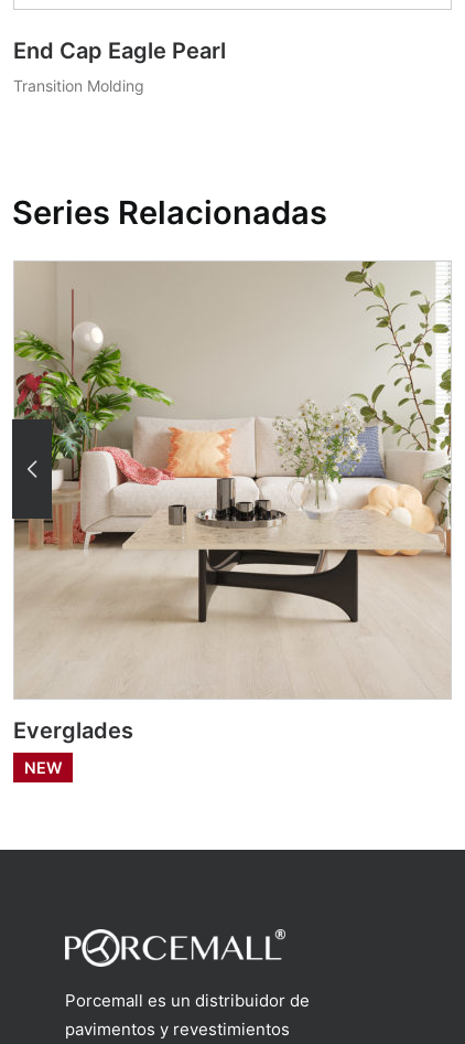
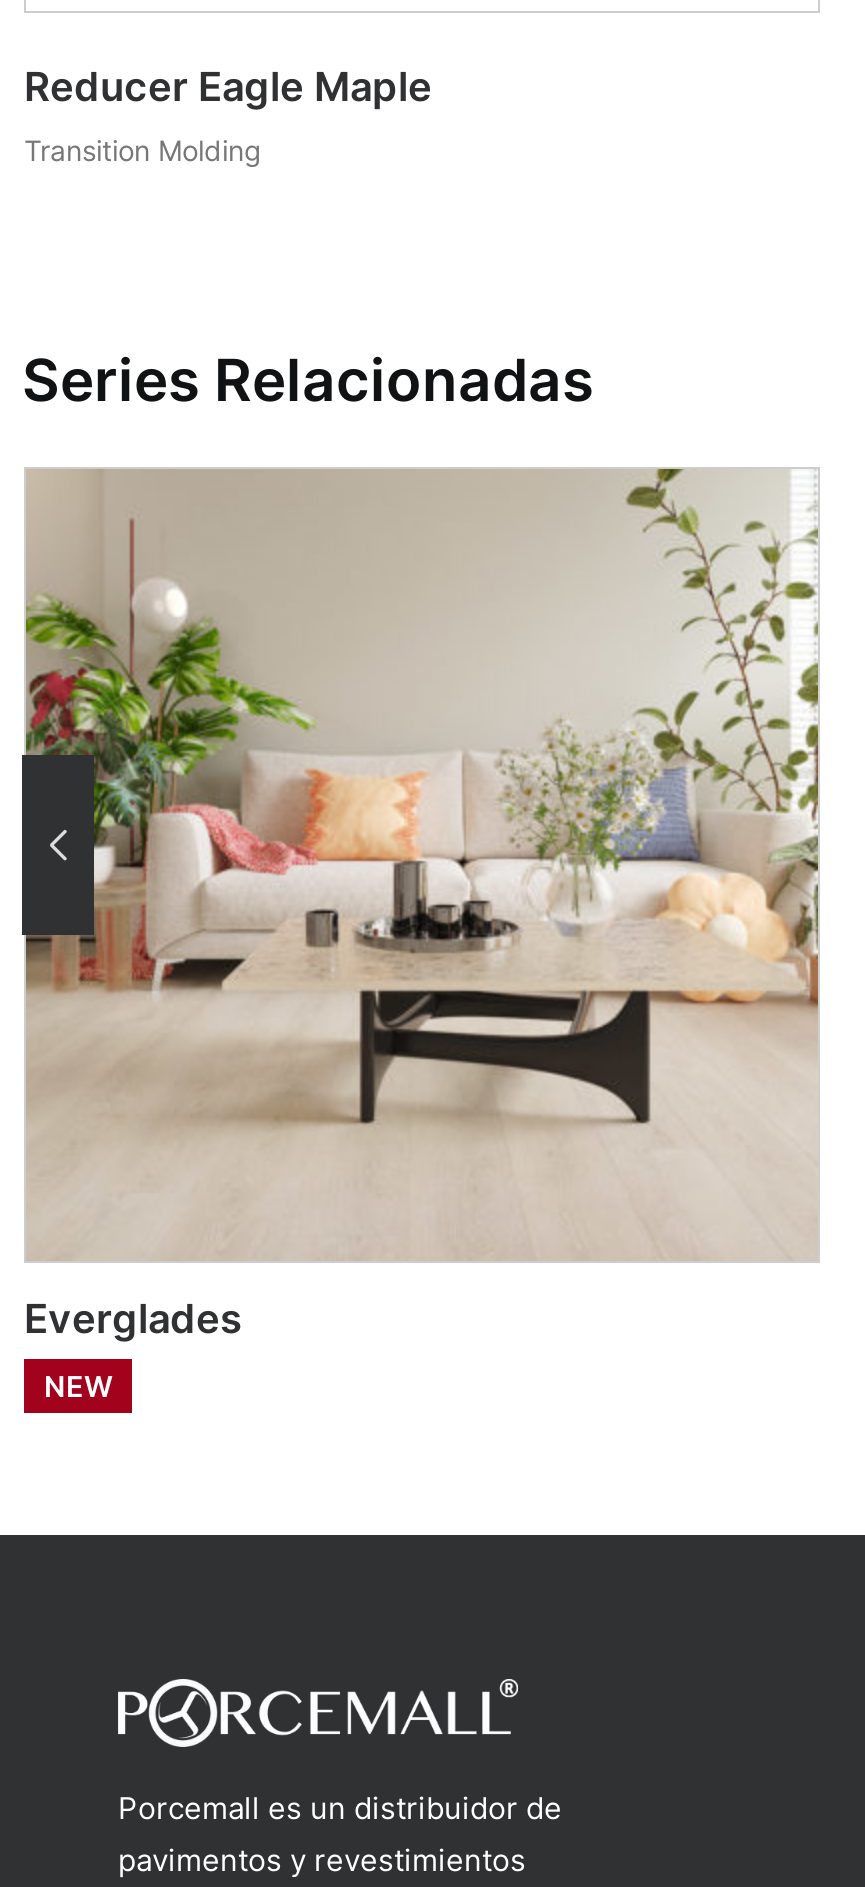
- End Cap Eagle Pearl
+ Reducer Eagle Maple
